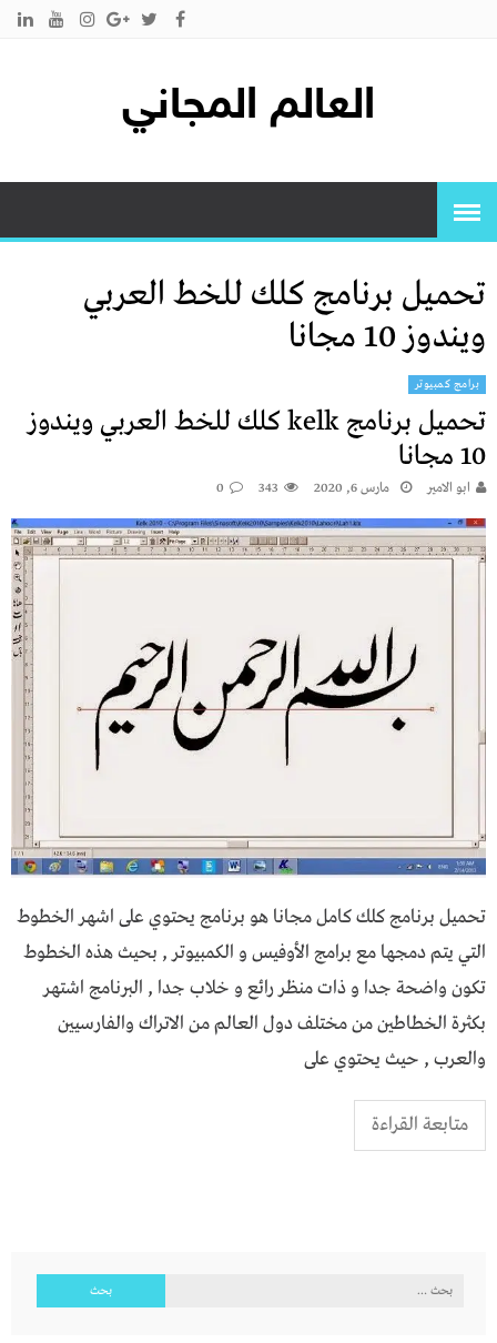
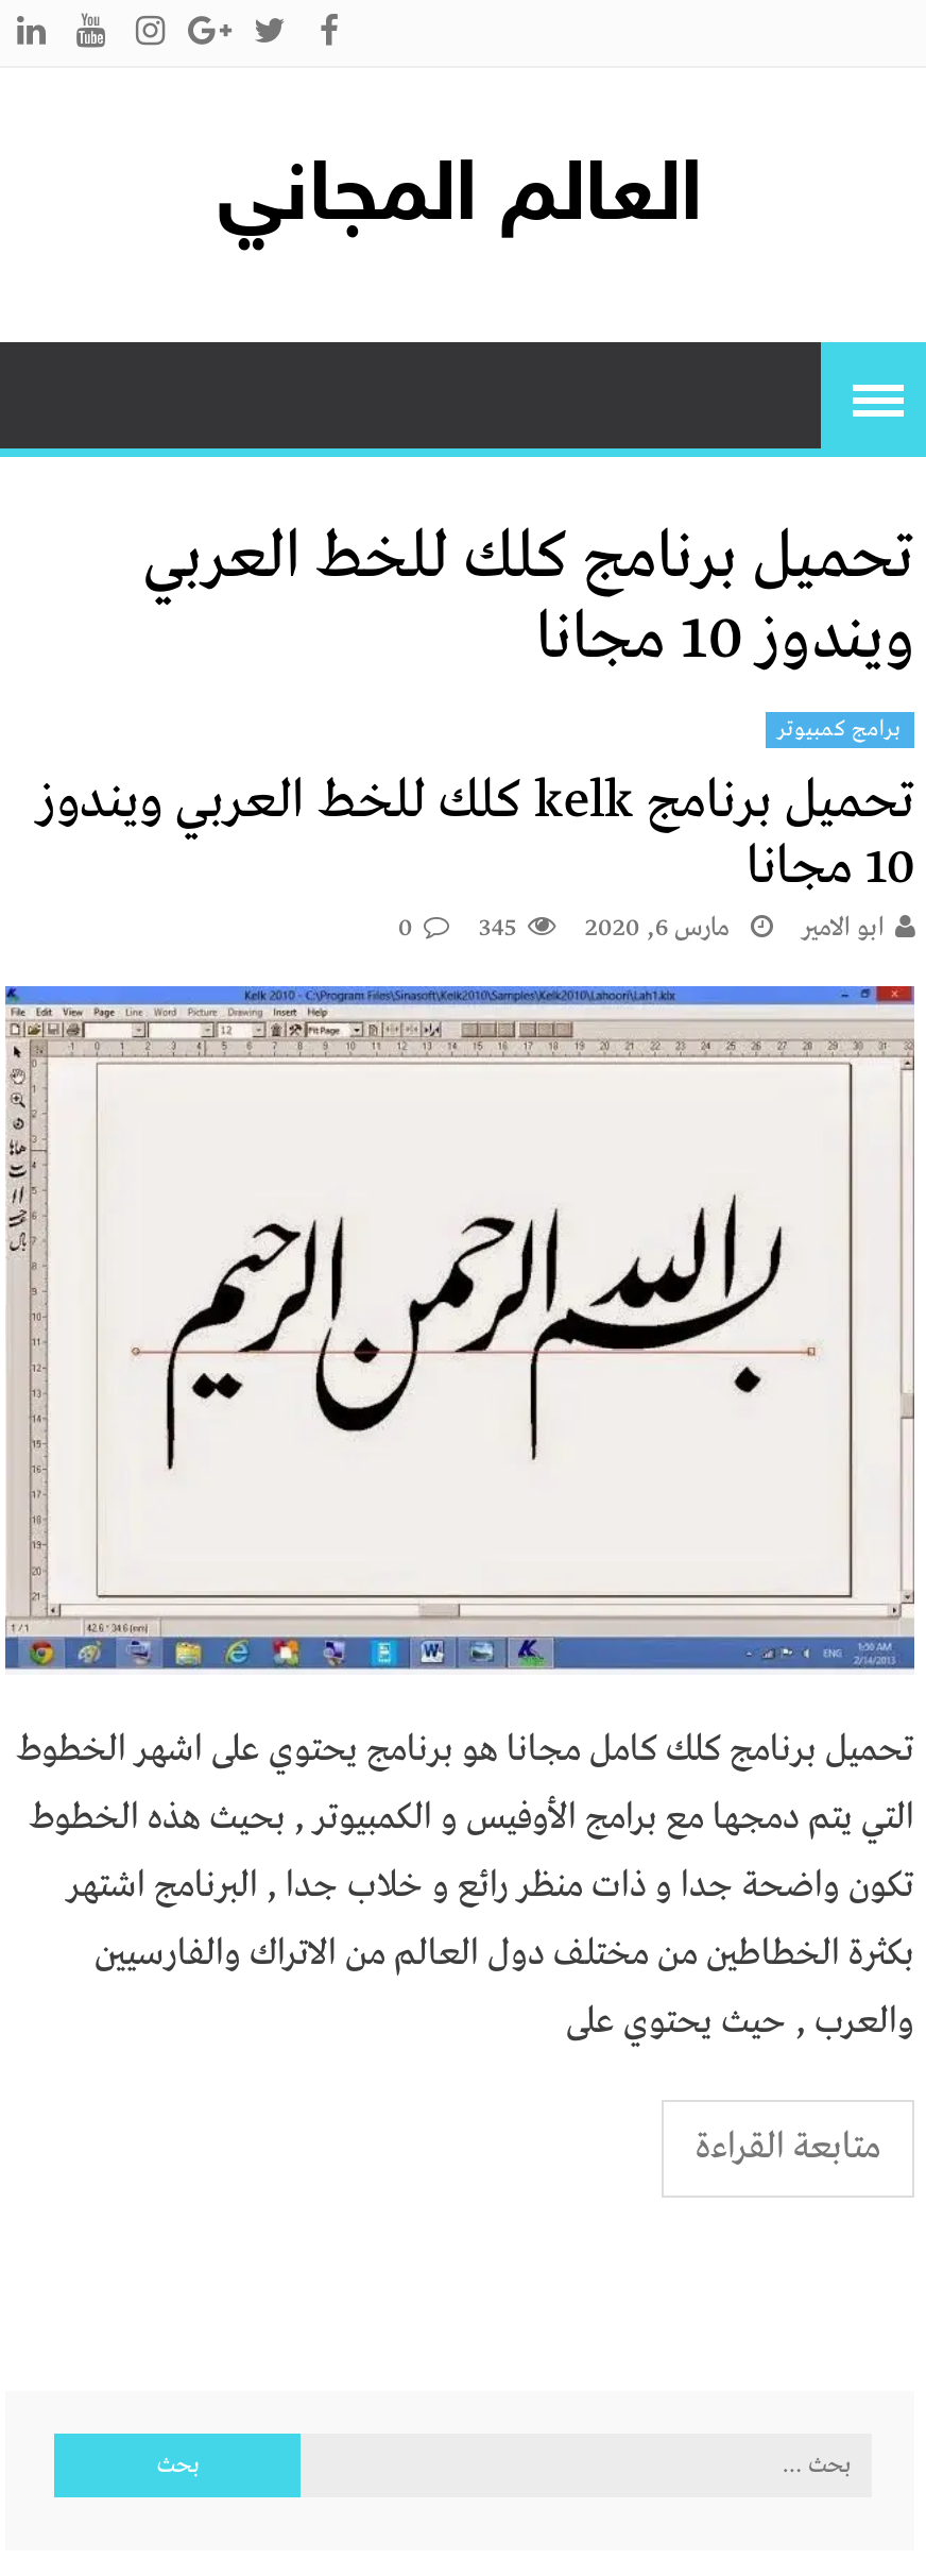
- 0 343
+ 0 345
